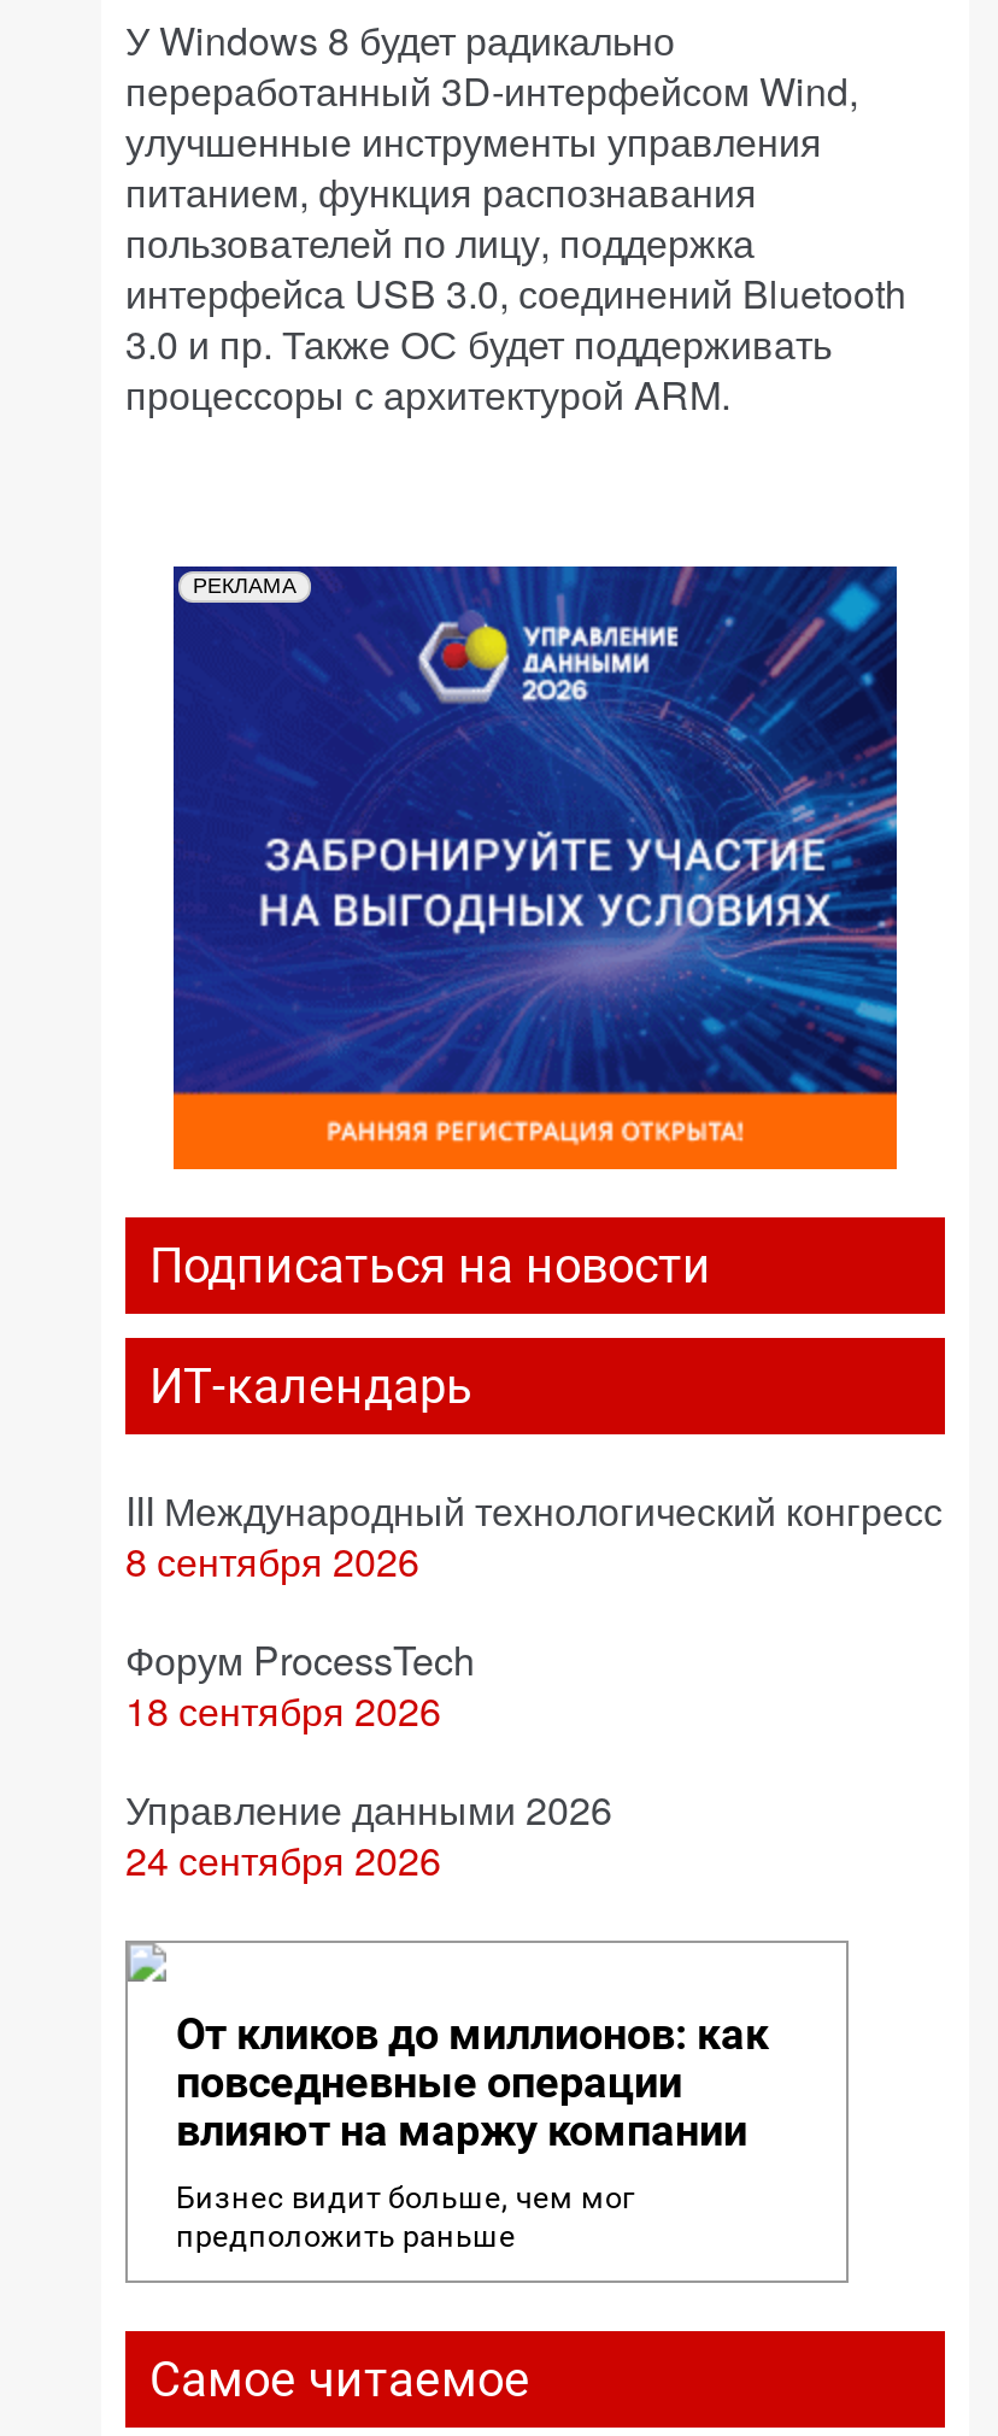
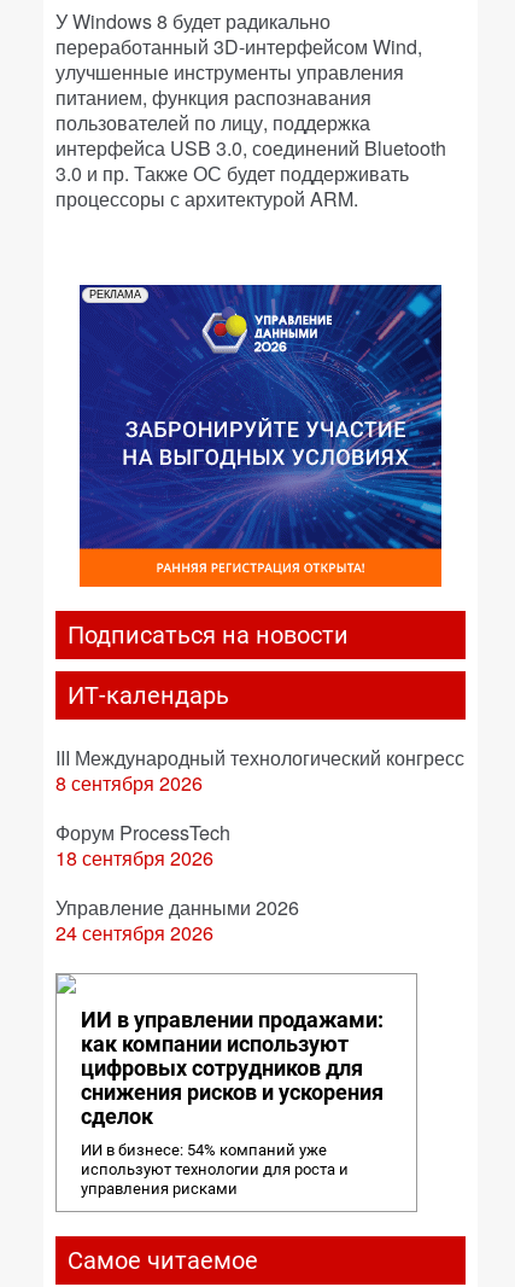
- От кликов до миллионов: как
- повседневные операции
- влияют на маржу компании
+ ИИ в управлении продажами:
+ как компании используют
+ цифровых сотрудников для
+ снижения рисков и ускорения
+ сделок

- Бизнес видит больше, чем мог
- предположить раньше
+ ИИ в бизнесе: 54% компаний уже
+ используют технологии для роста и
+ управления рисками
